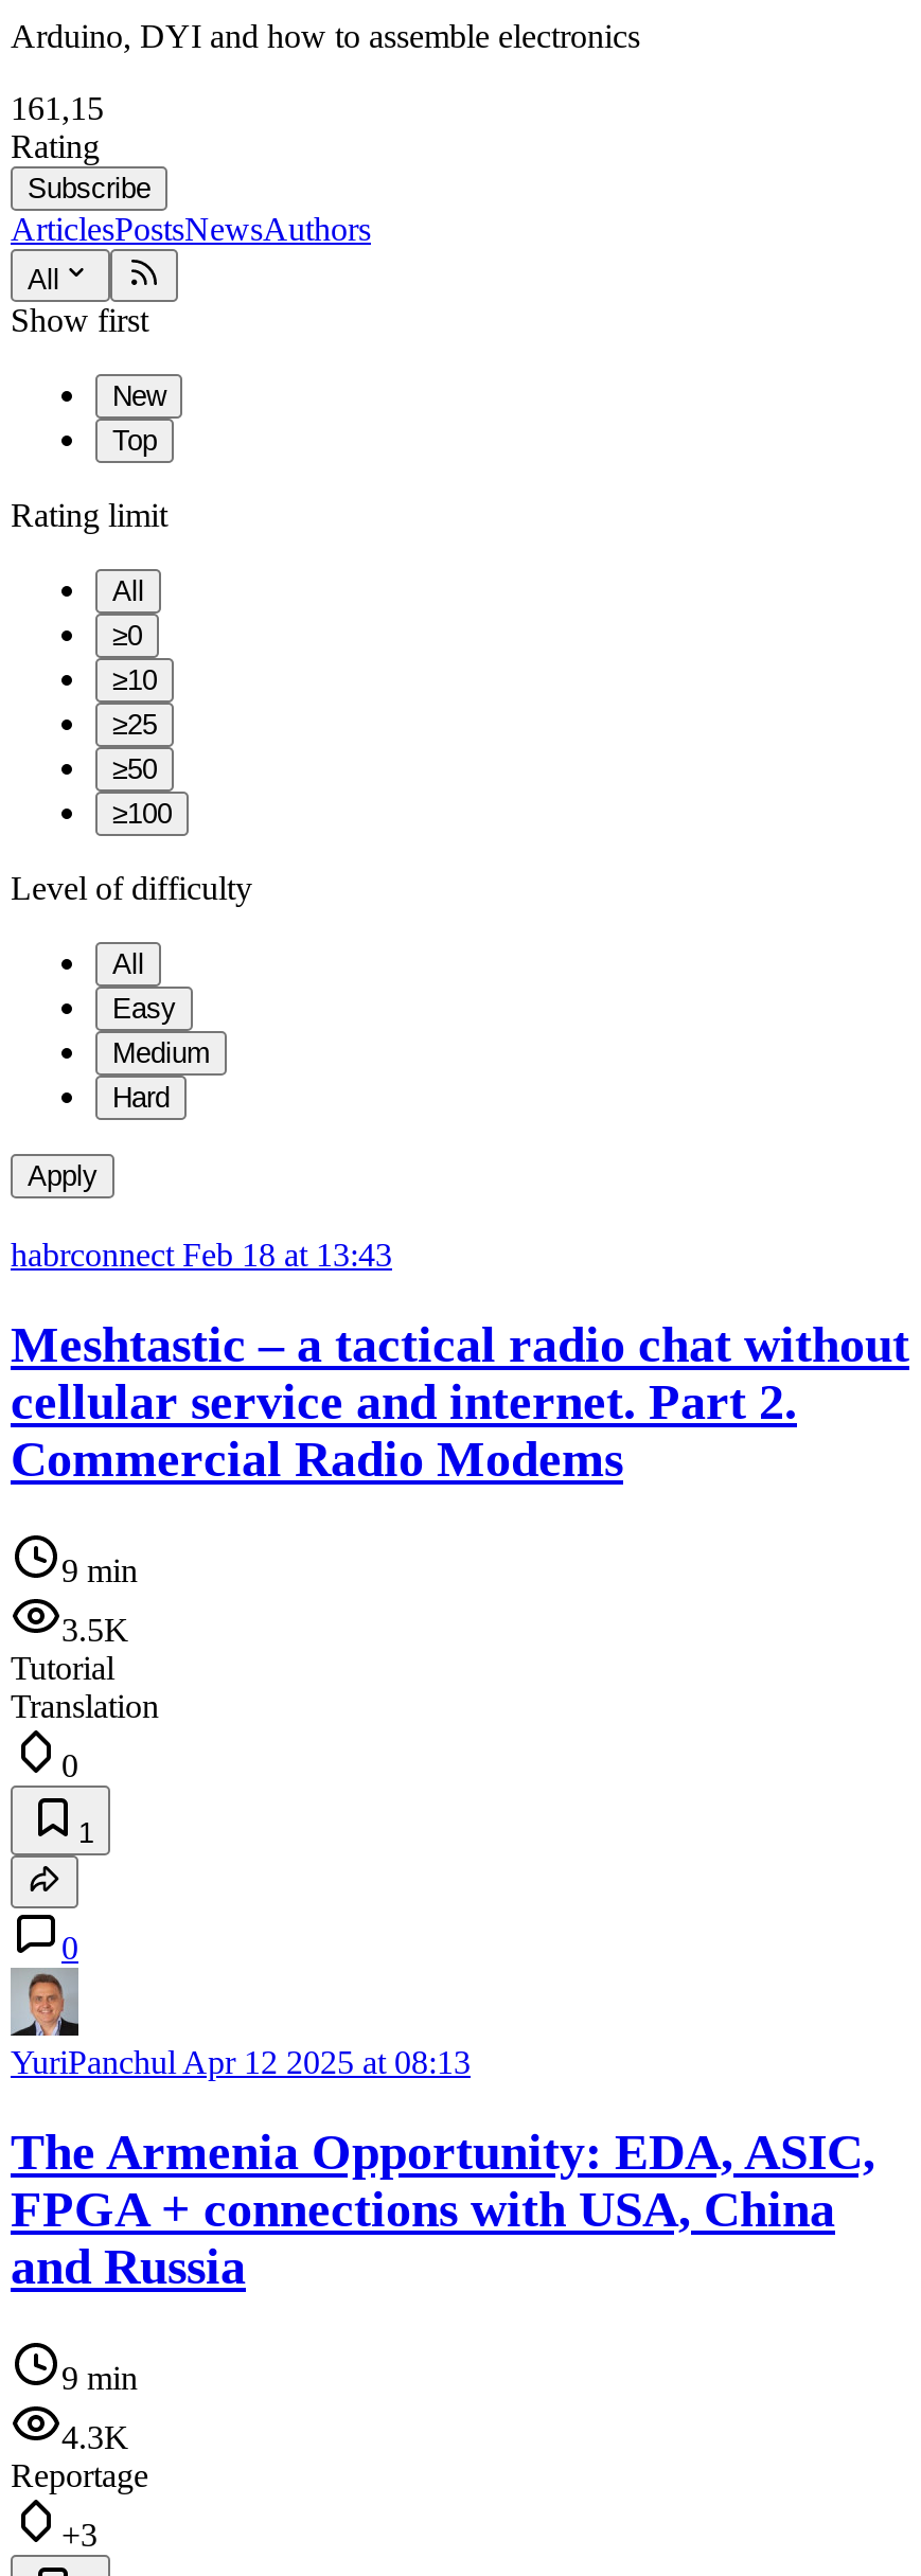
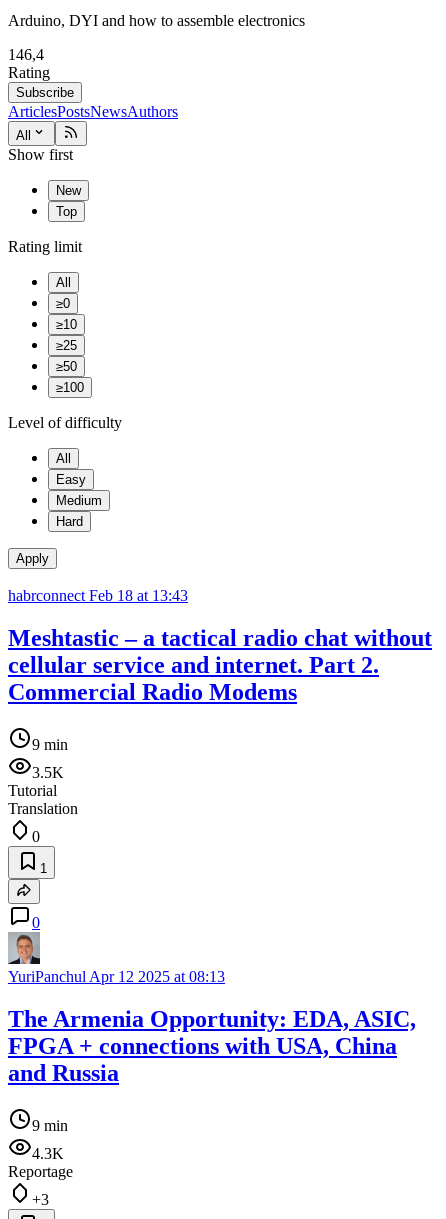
- 161,15
+ 146,4
